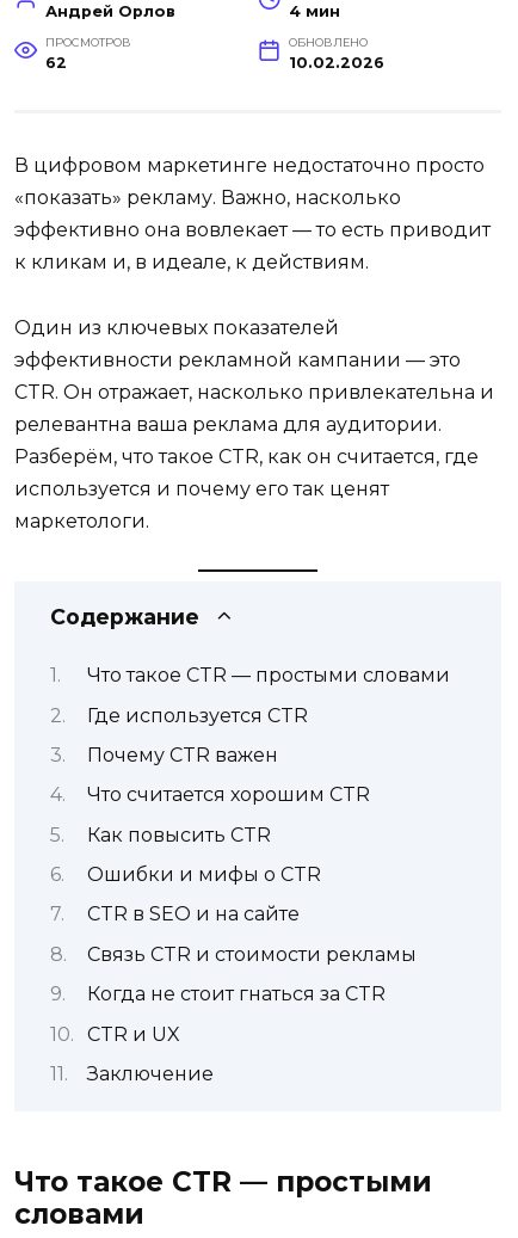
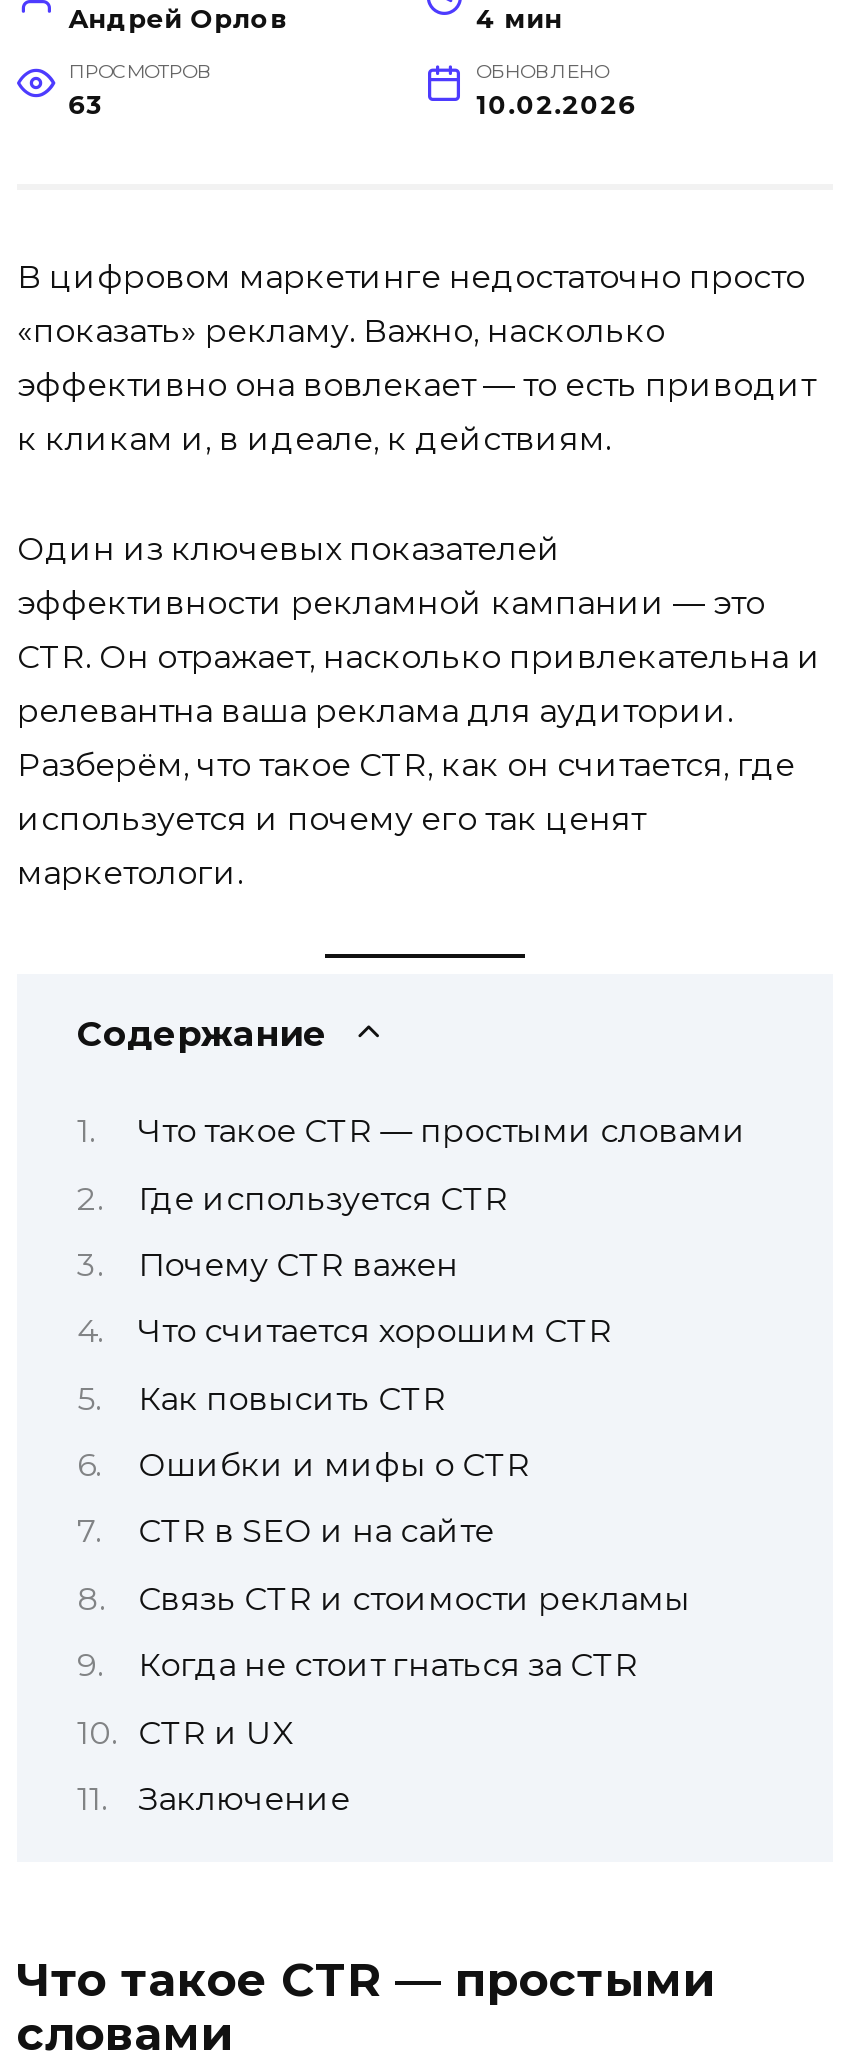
- 62
+ 63
